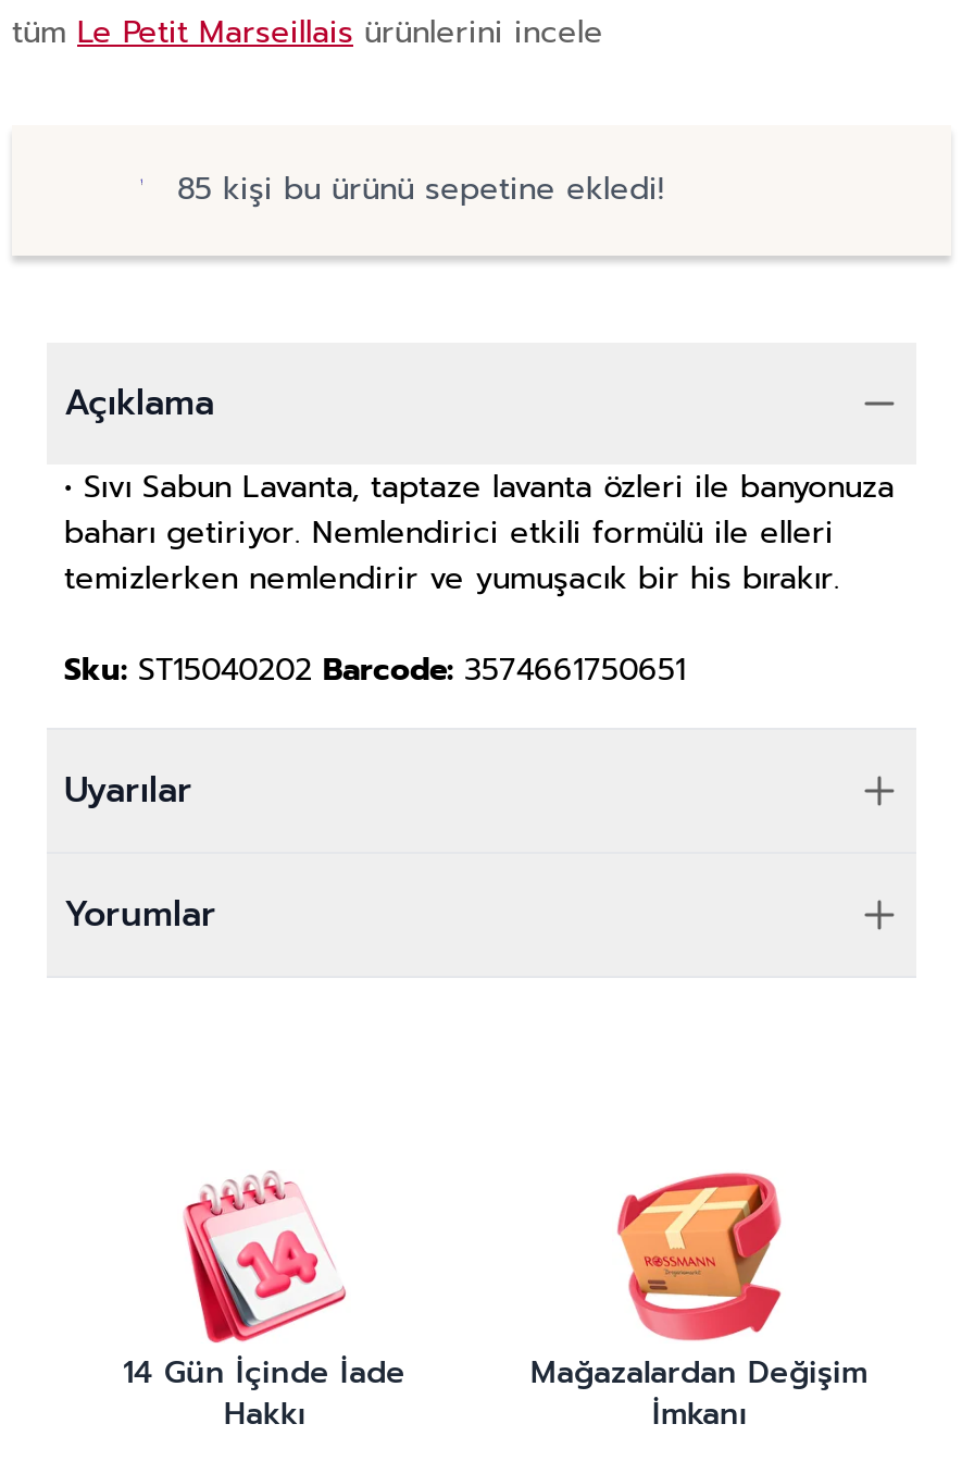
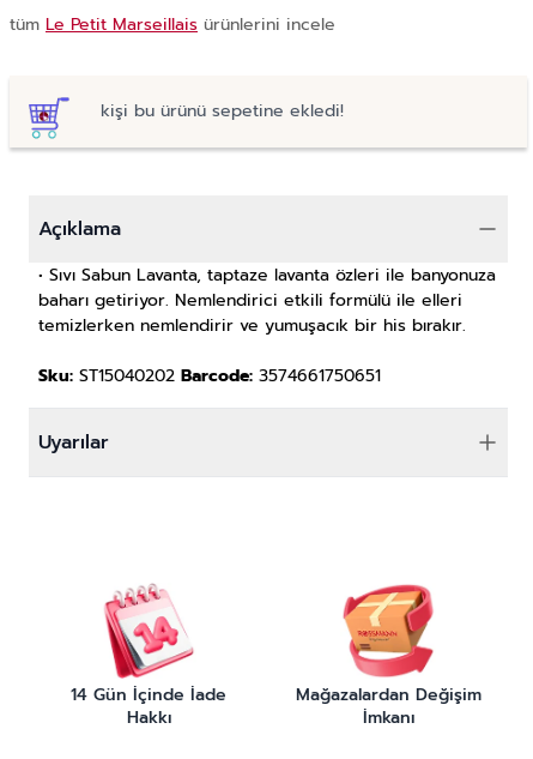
+ [image]

- 85 kişi bu ürünü sepetine ekledi!
+ kişi bu ürünü sepetine ekledi!

- Yorumlar
